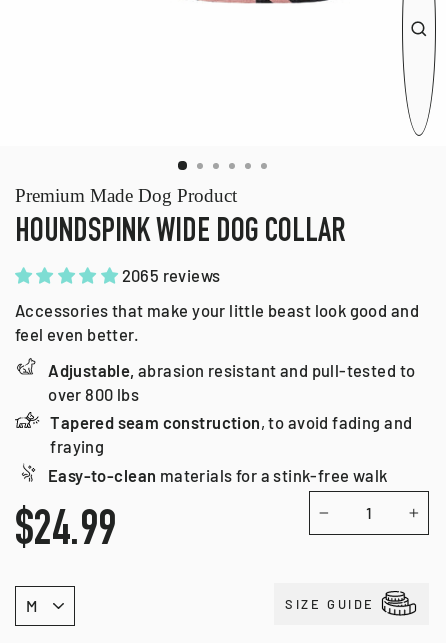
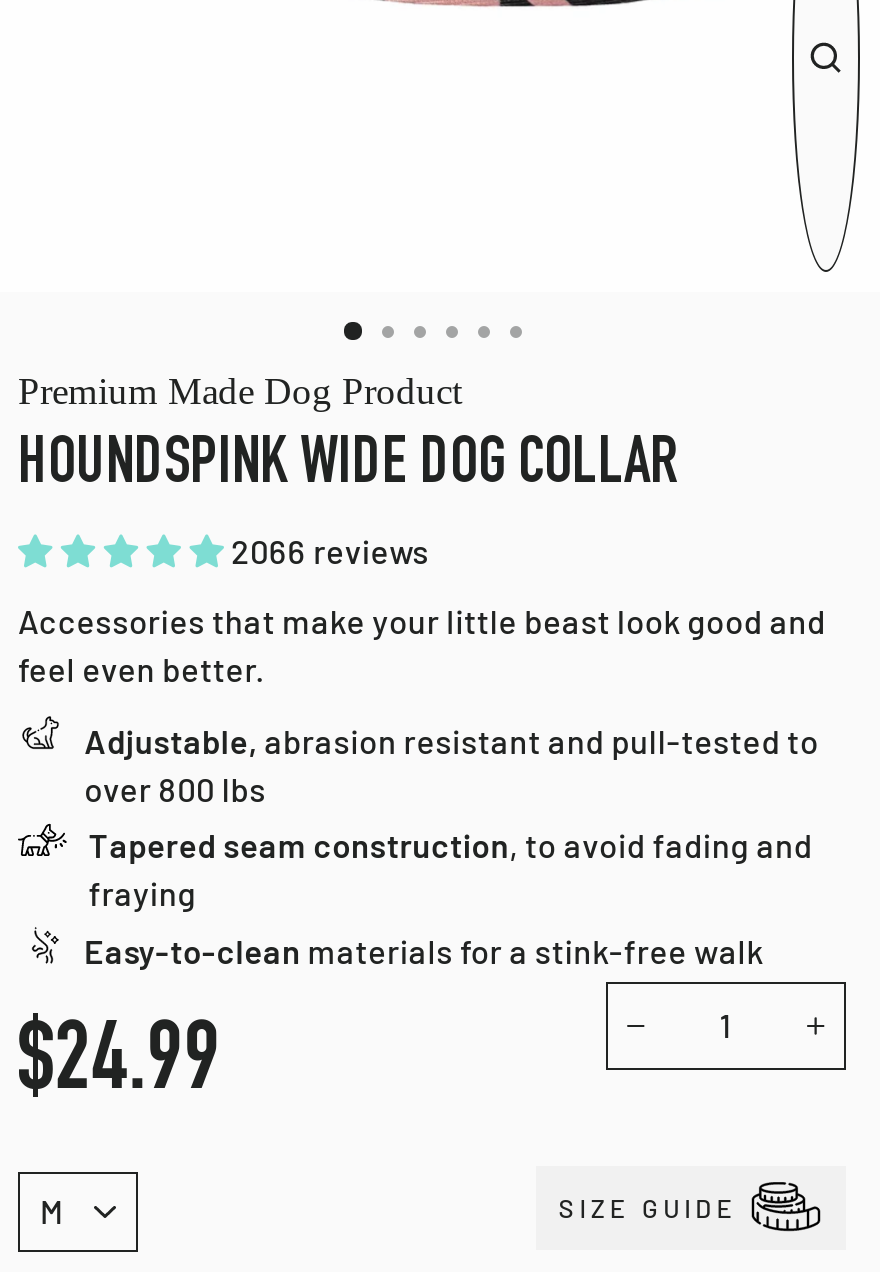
- 2065 reviews
+ 2066 reviews
